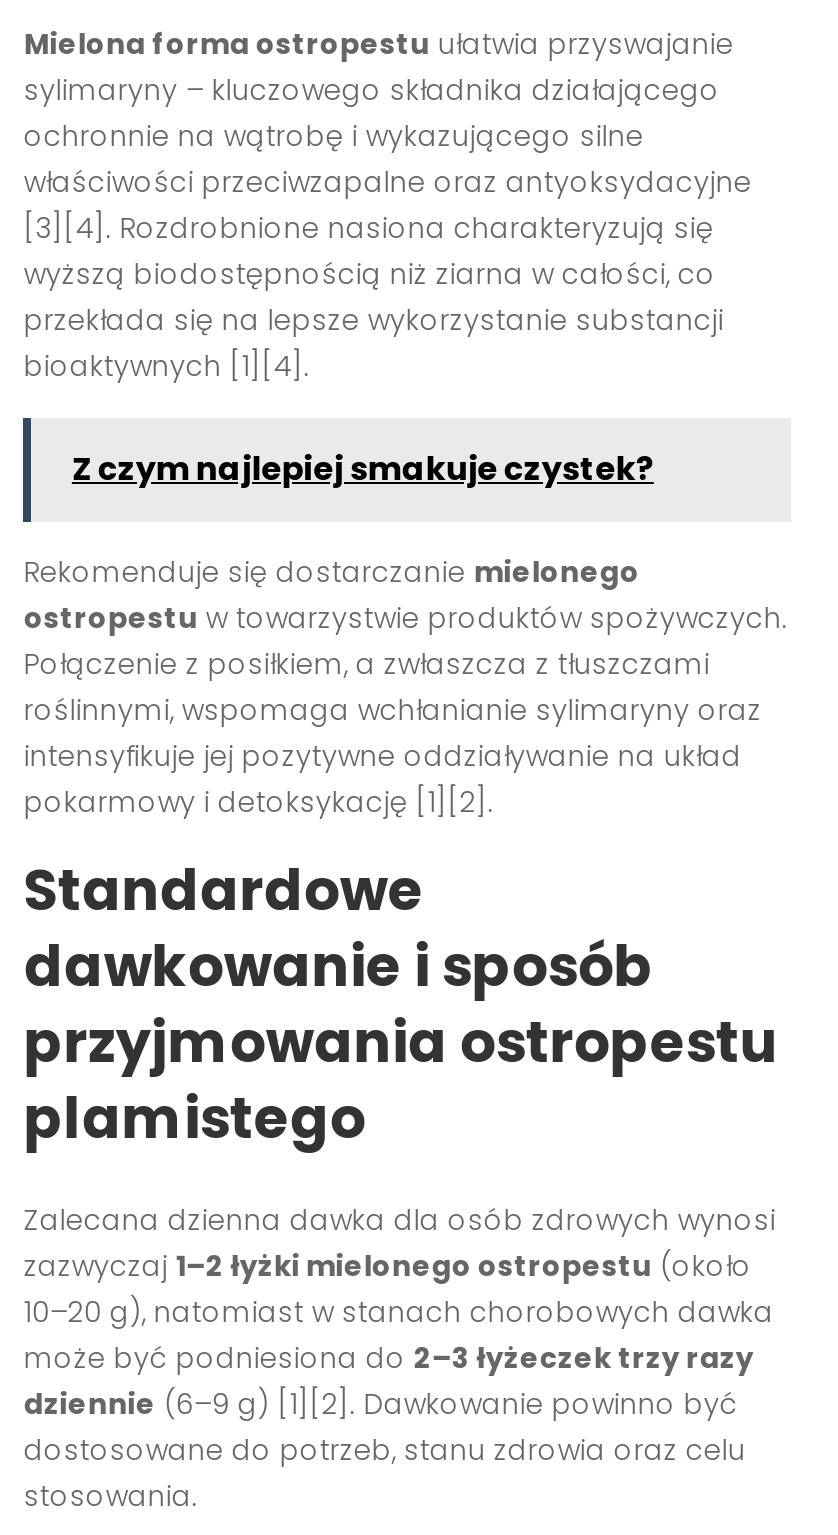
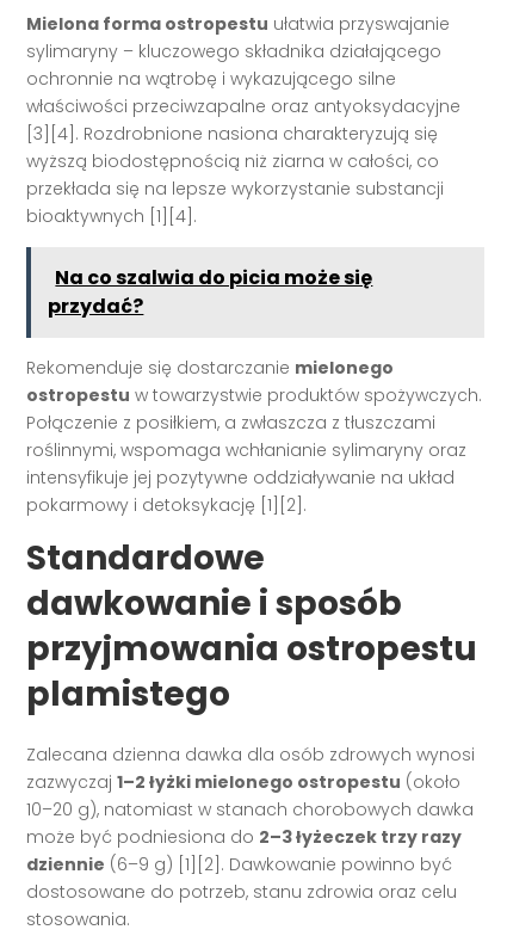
- Z czym najlepiej smakuje czystek?
+ Na co szalwia do picia może się
+ przydać?
